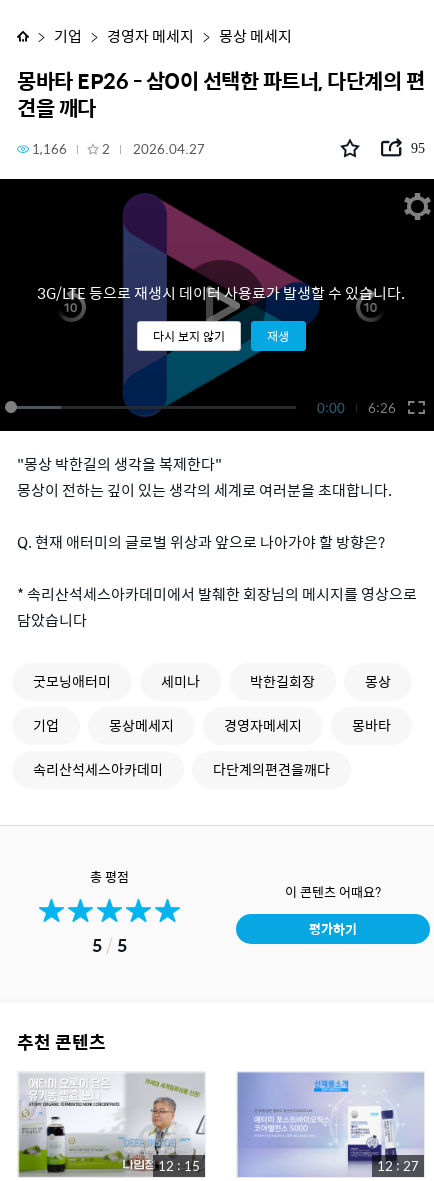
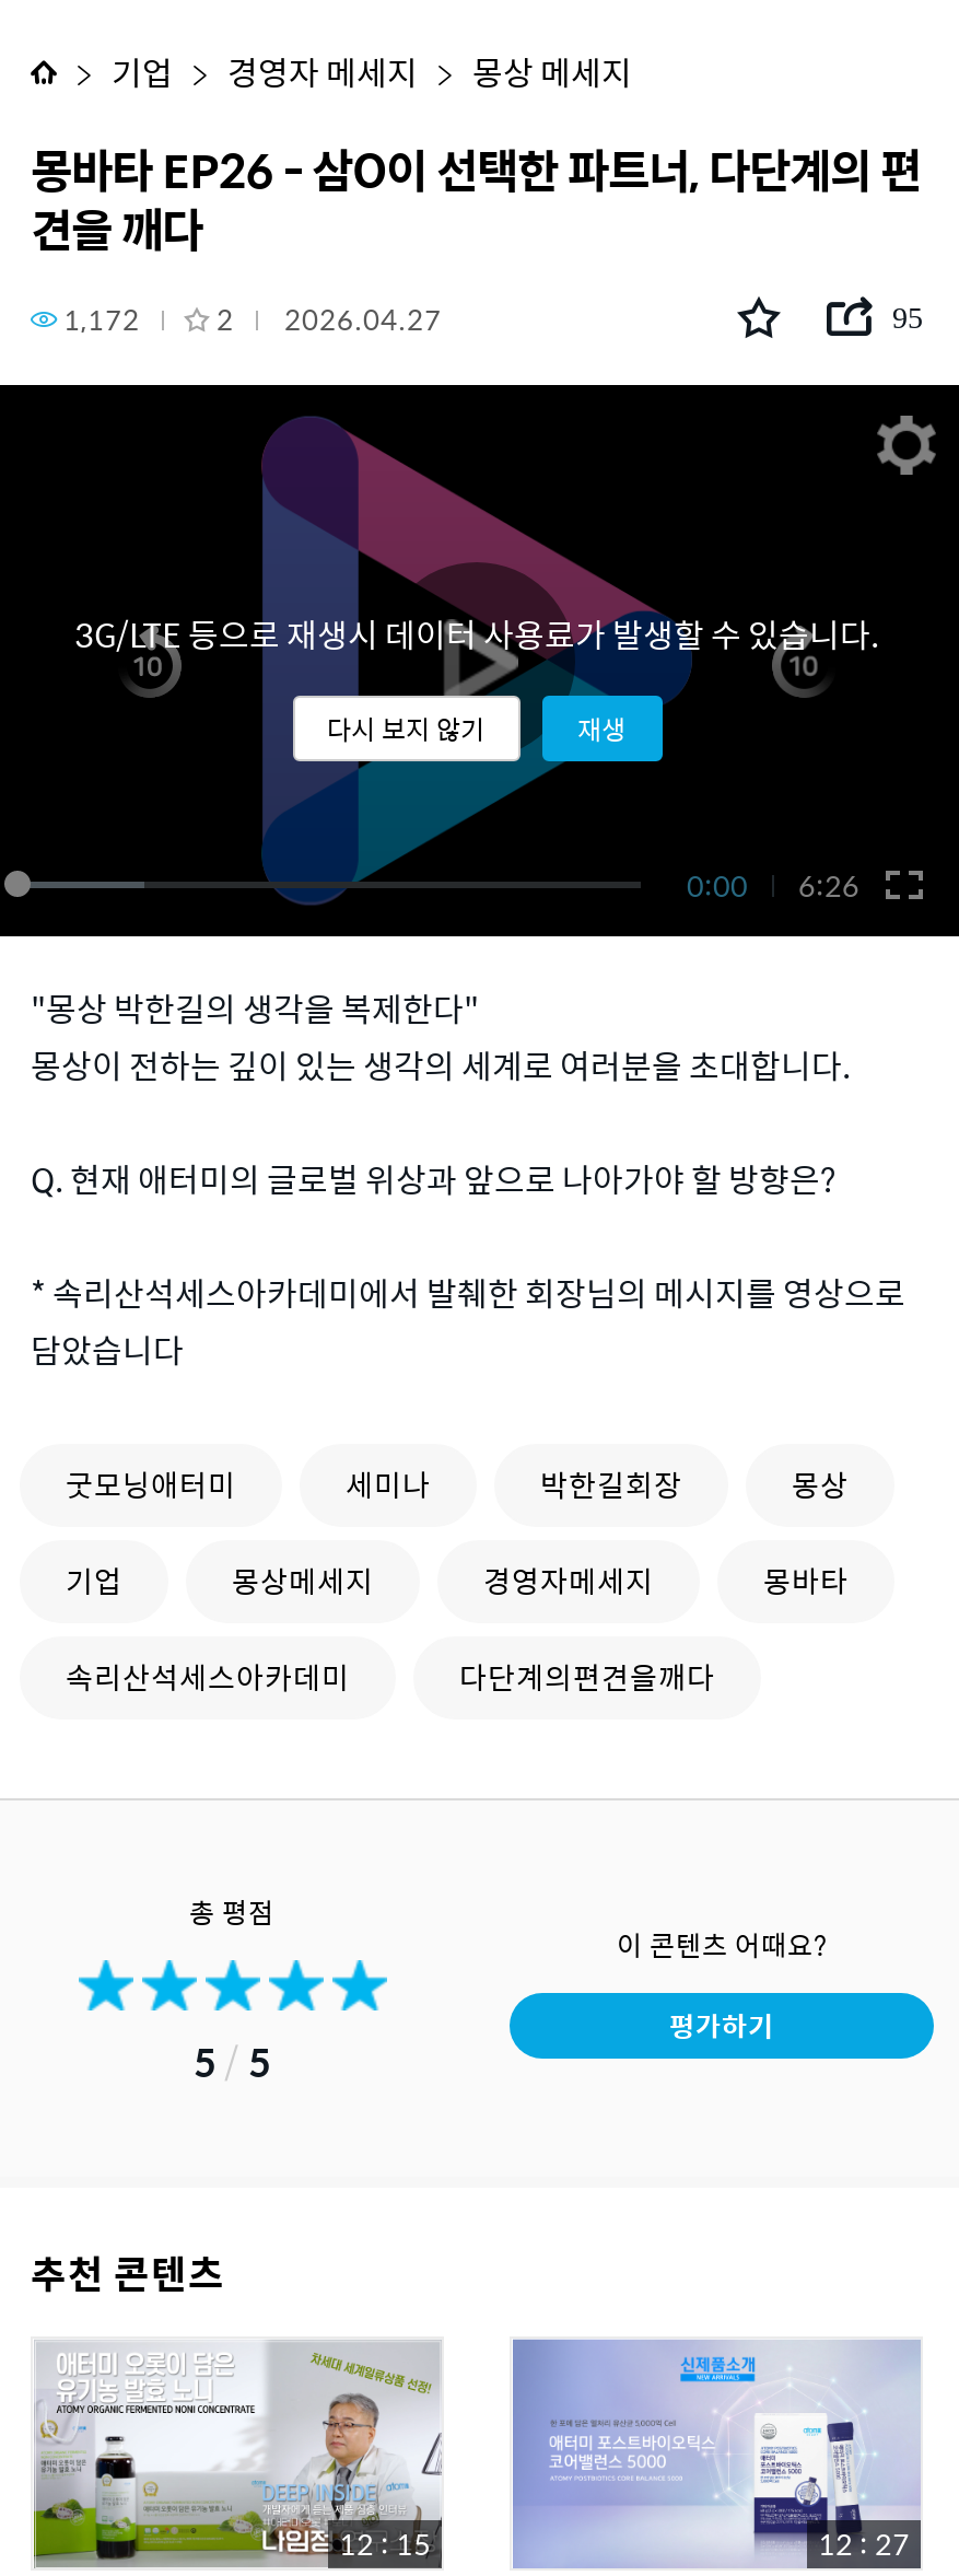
- 1,166 2 2026.04.27
+ 1,172 2 2026.04.27
